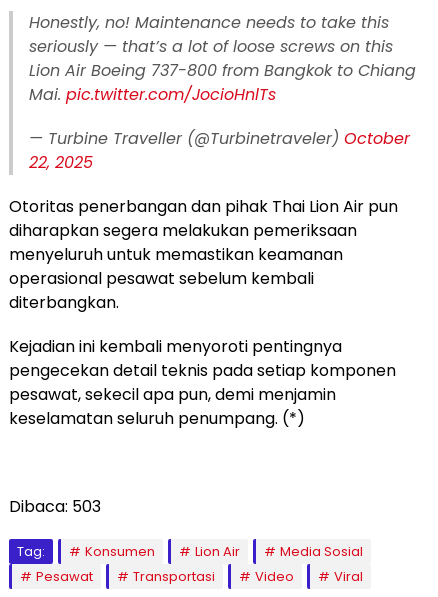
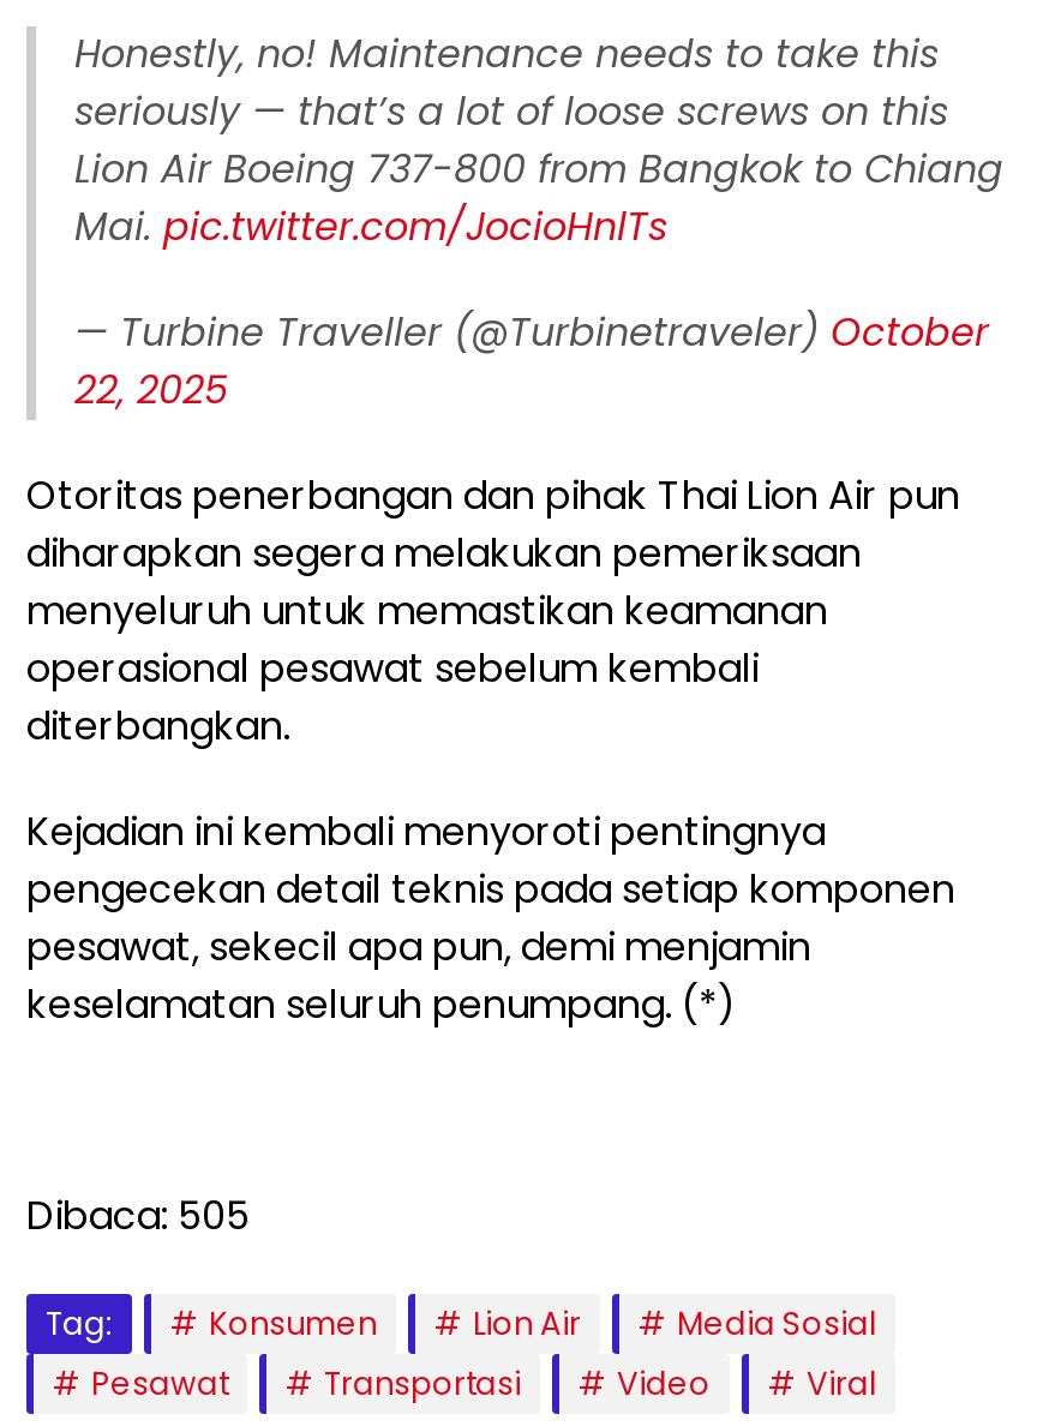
- Dibaca: 503
+ Dibaca: 505
